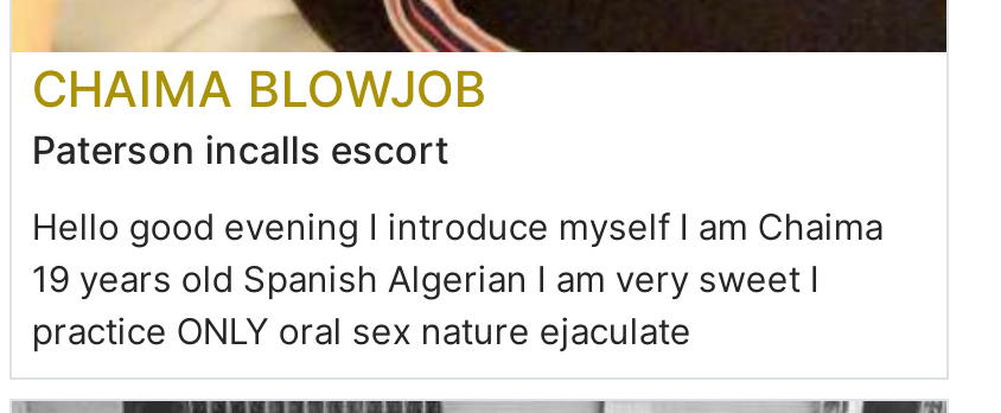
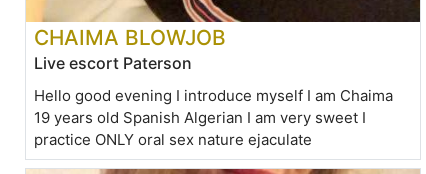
- Paterson incalls escort
+ Live escort Paterson
